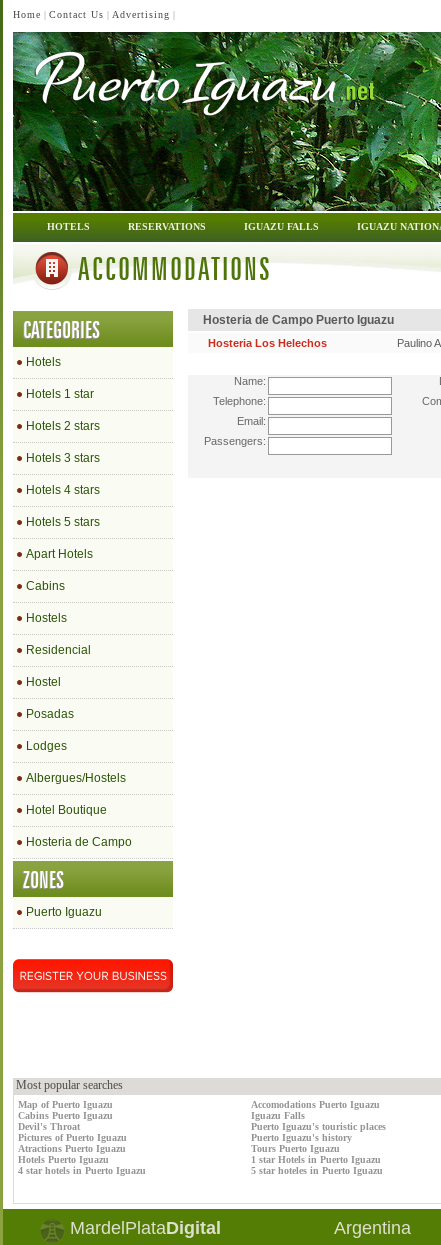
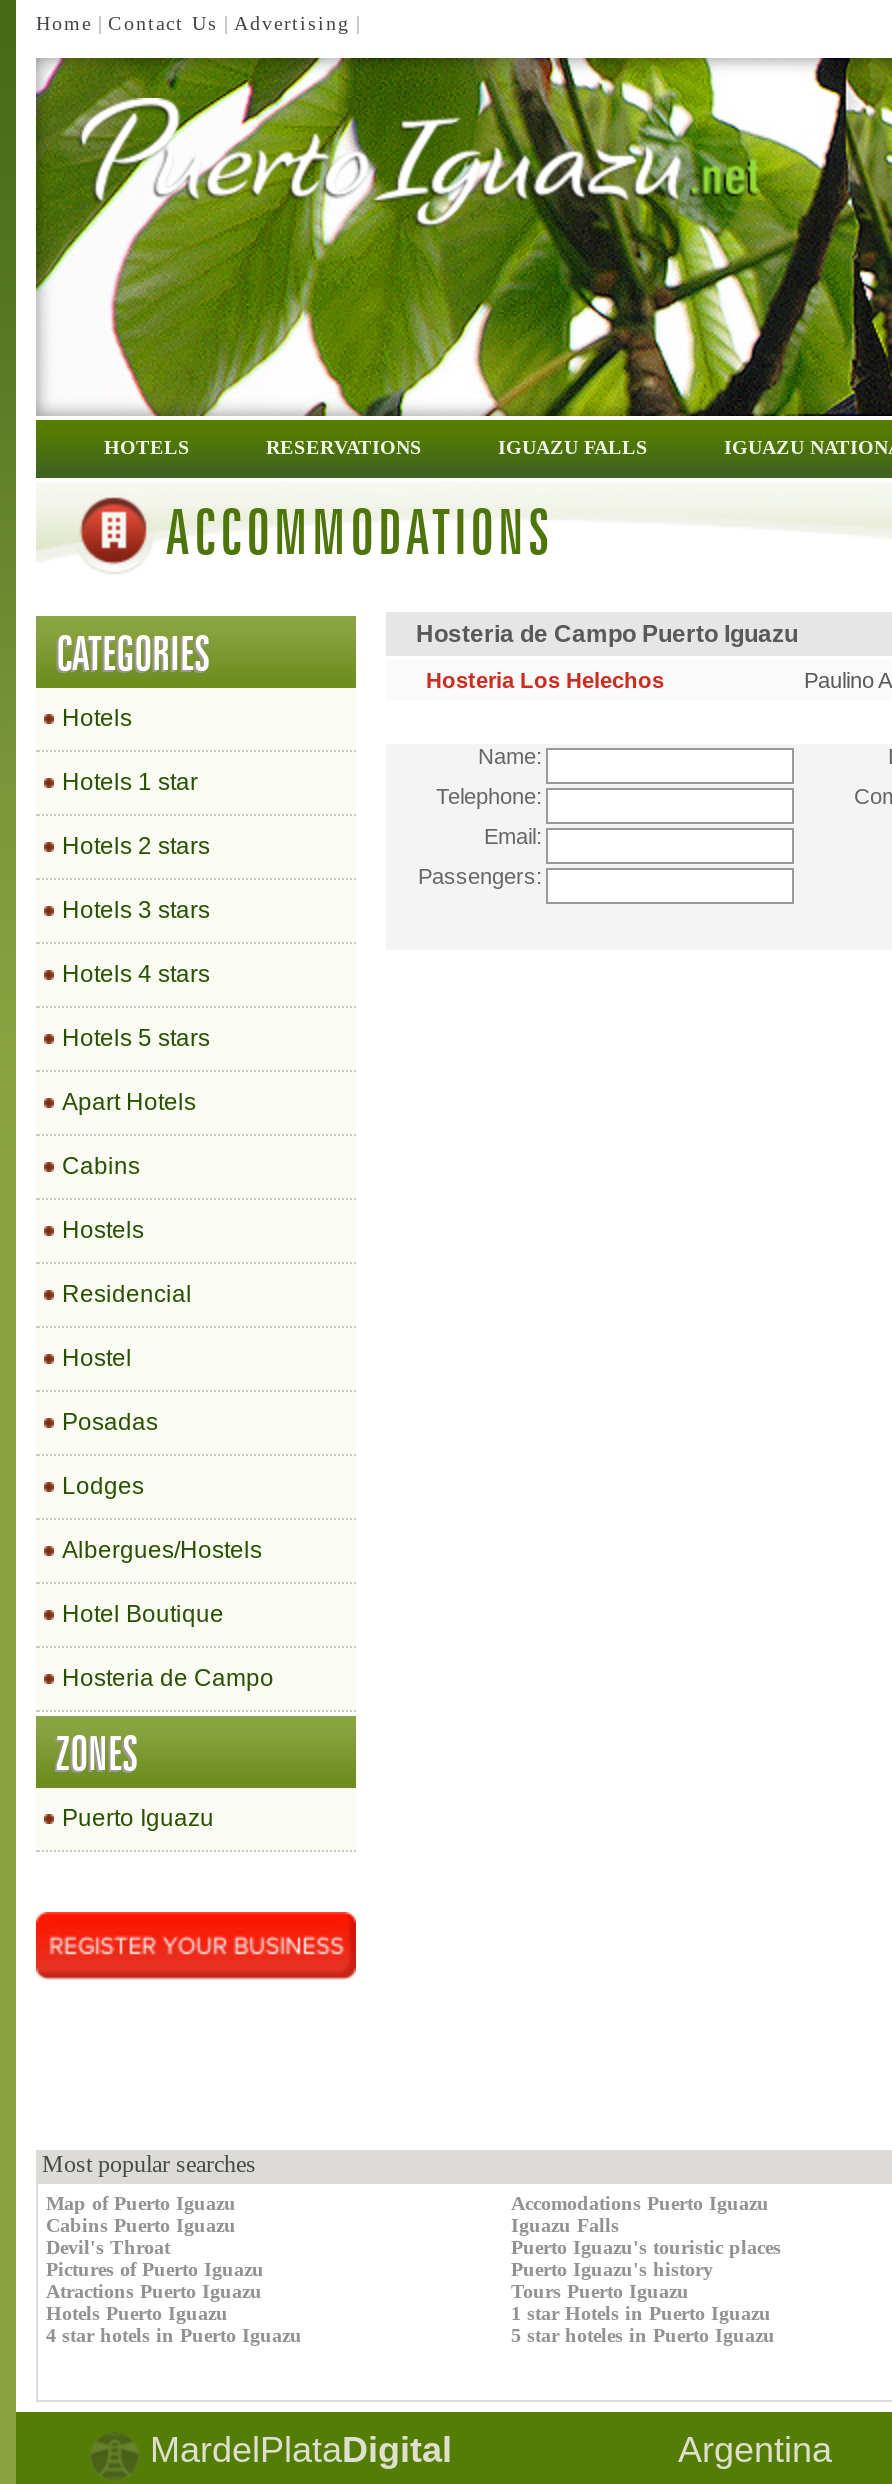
- [image]
+ [image]
